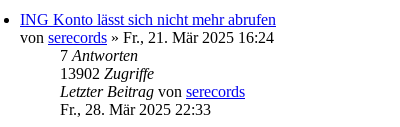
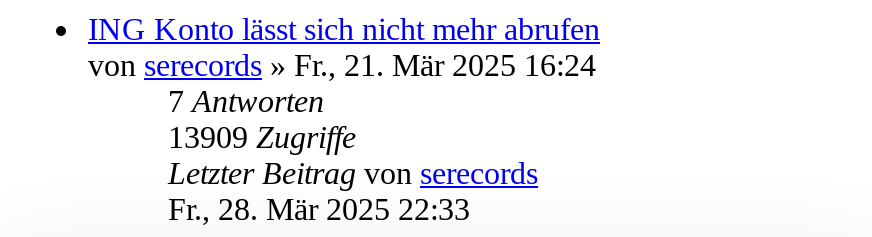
- 13902 Zugriffe
+ 13909 Zugriffe
